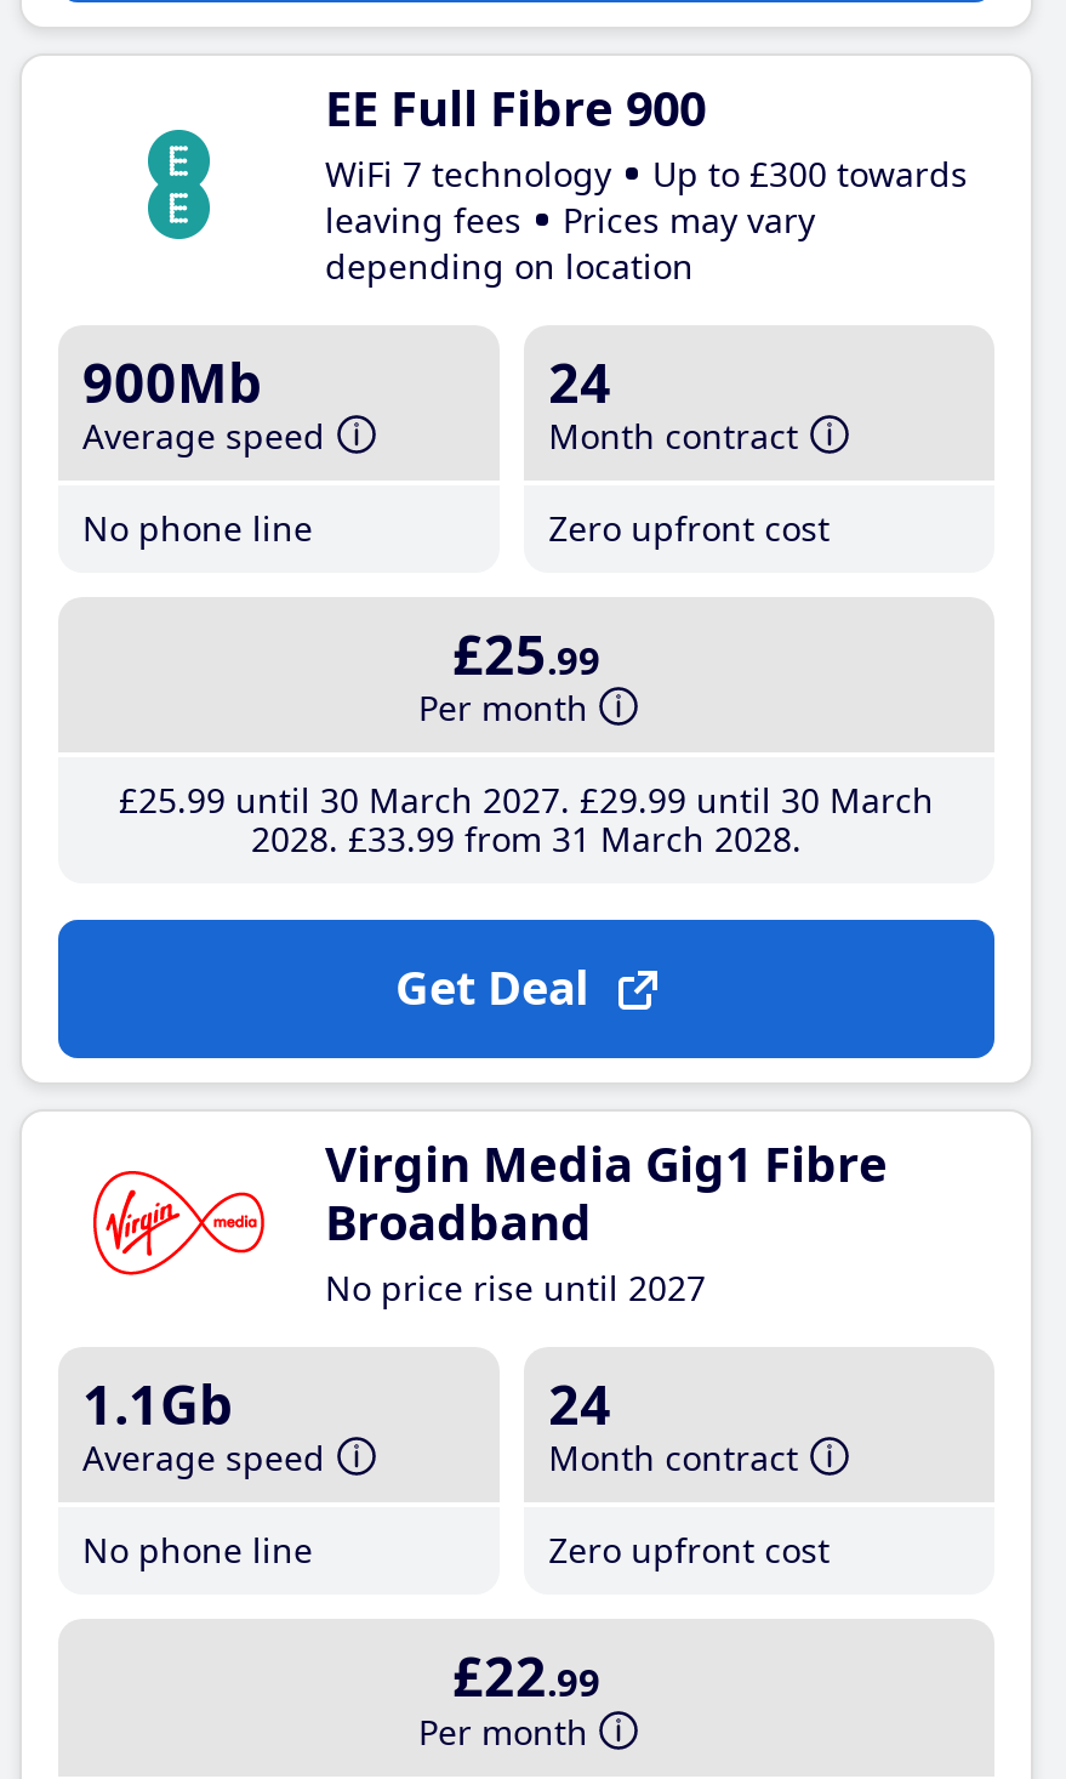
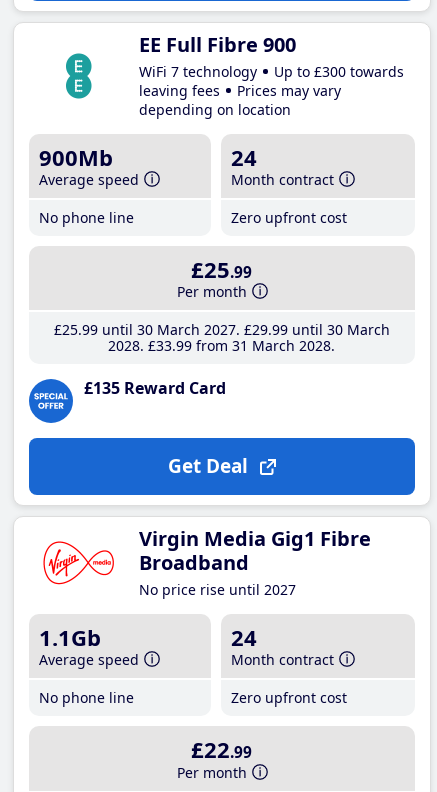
+ [image]
+ £135 Reward Card
